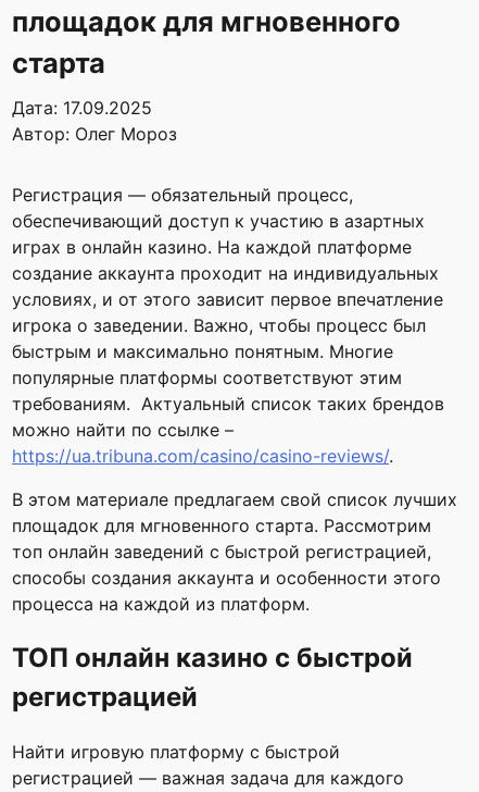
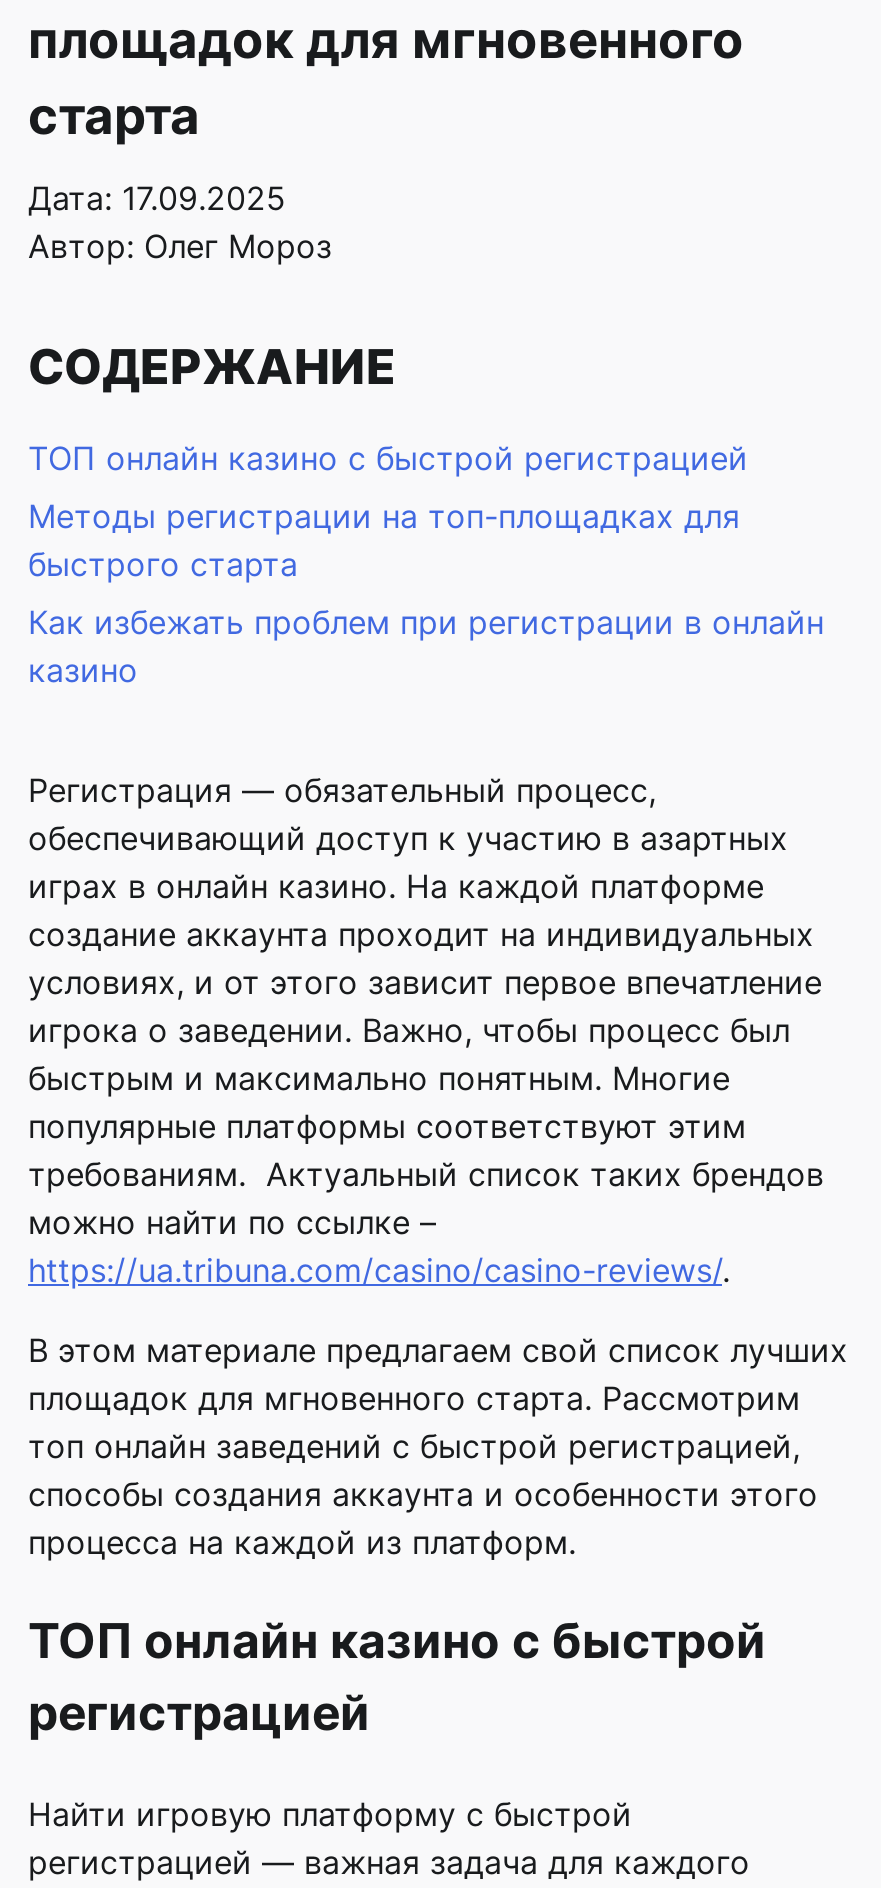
+ СОДЕРЖАНИЕ
+ ТОП онлайн казино с быстрой регистрацией
+ Методы регистрации на топ-площадках для
+ быстрого старта
+ Как избежать проблем при регистрации в онлайн
+ казино
